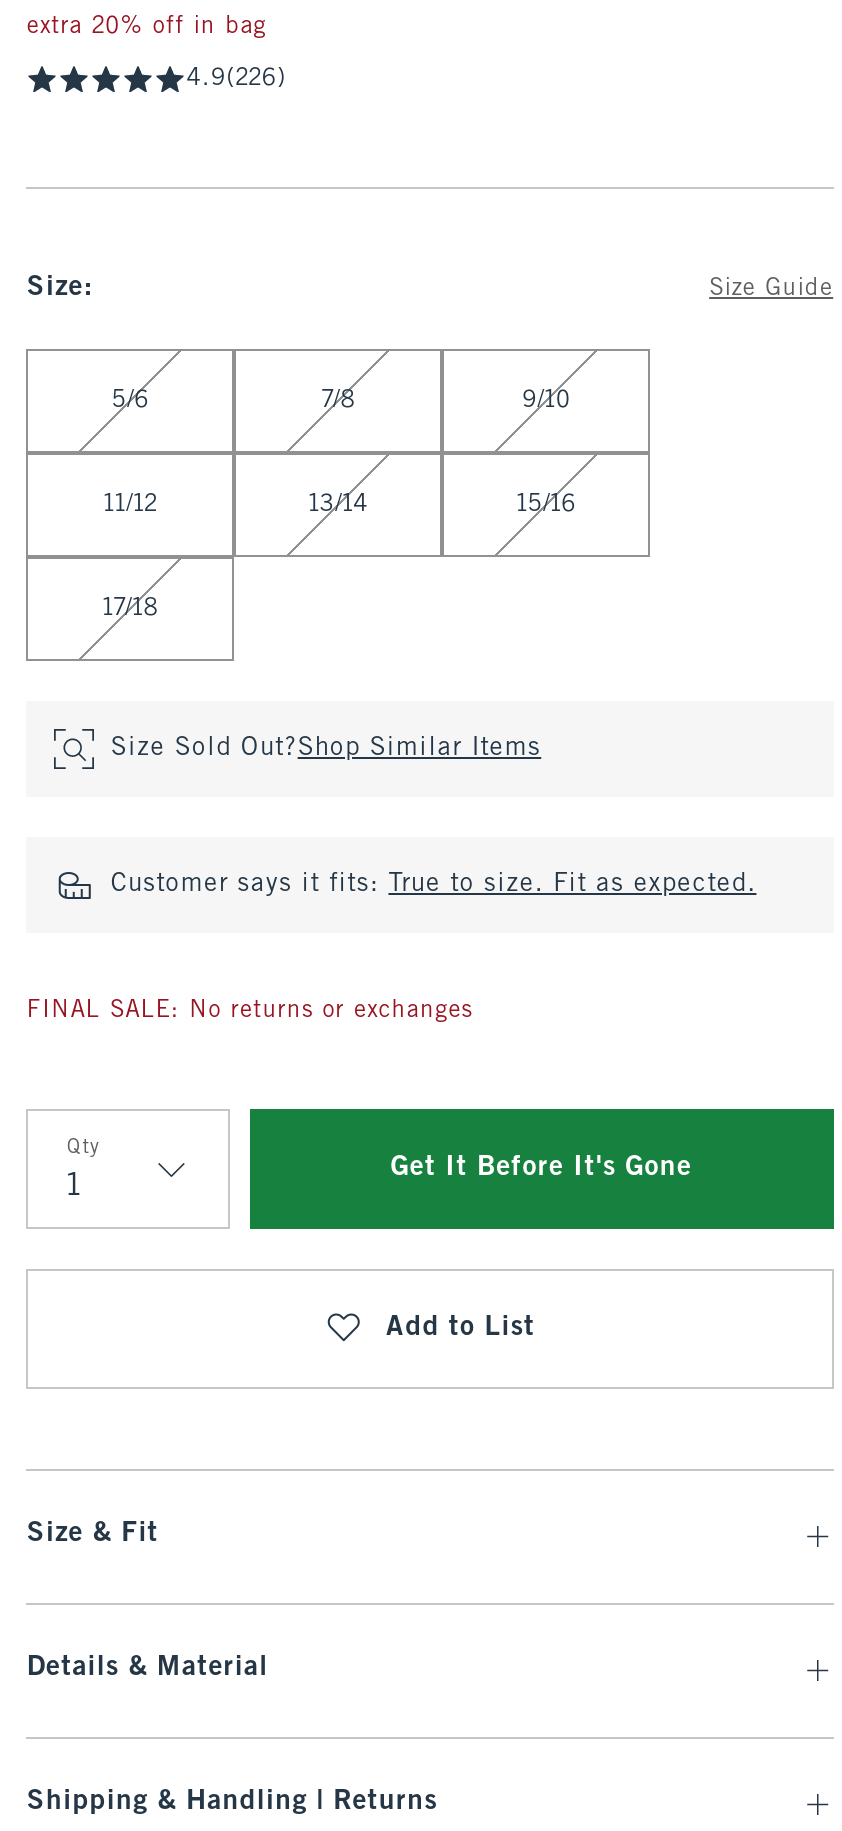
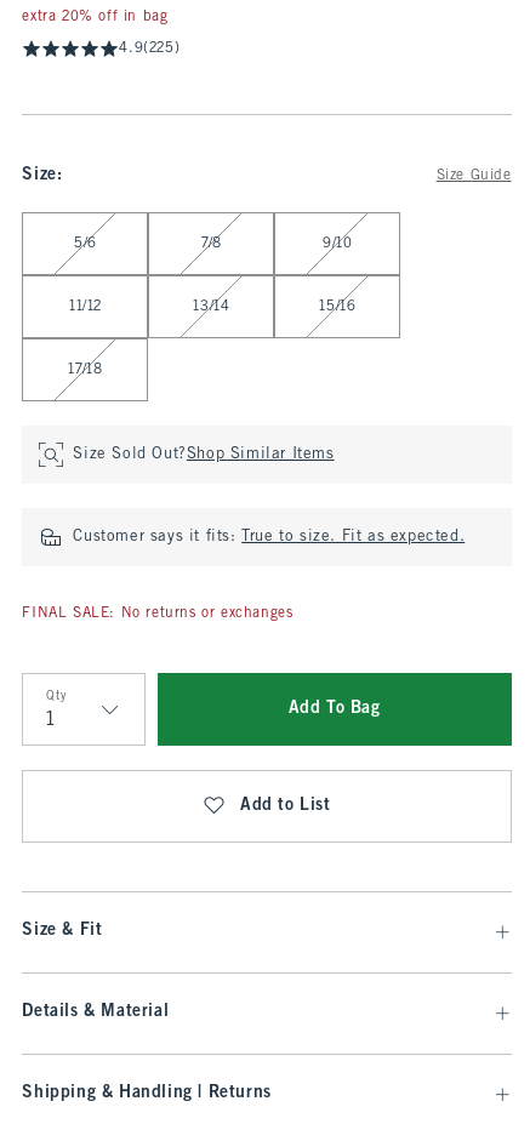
- 4.9(226)
+ 4.9(225)

- Get It Before It's Gone
+ Add To Bag
